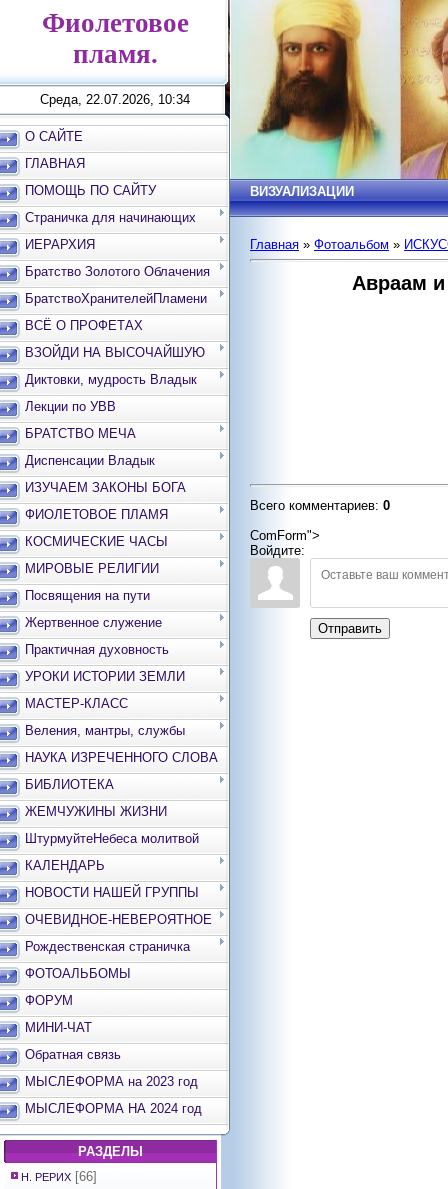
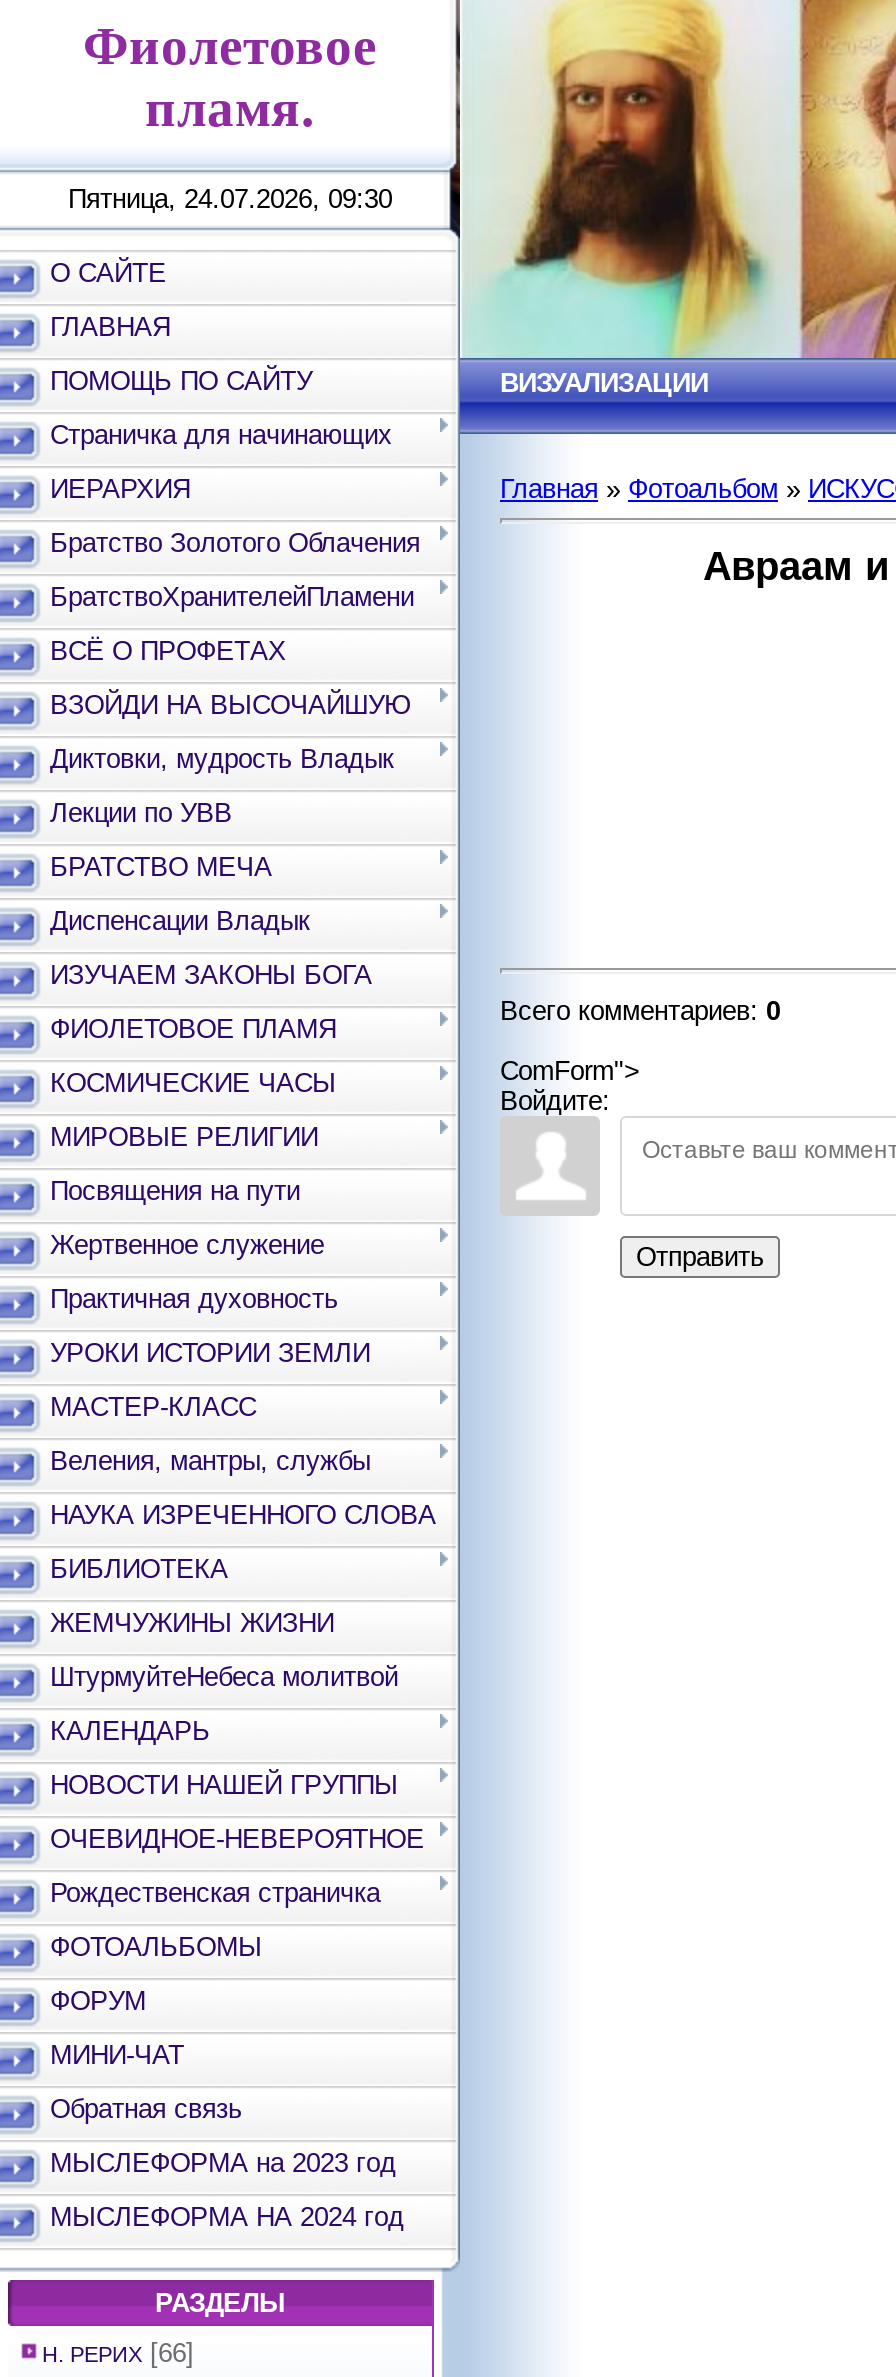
- Среда, 22.07.2026, 10:34
+ Пятница, 24.07.2026, 09:30
